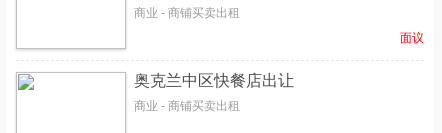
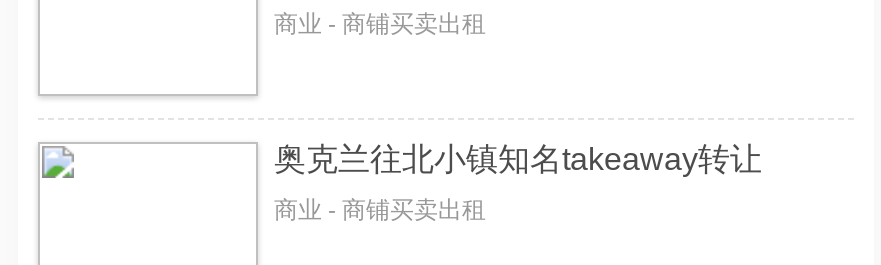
- 面议
- 奥克兰中区快餐店出让
+ 奥克兰往北小镇知名takeaway转让
